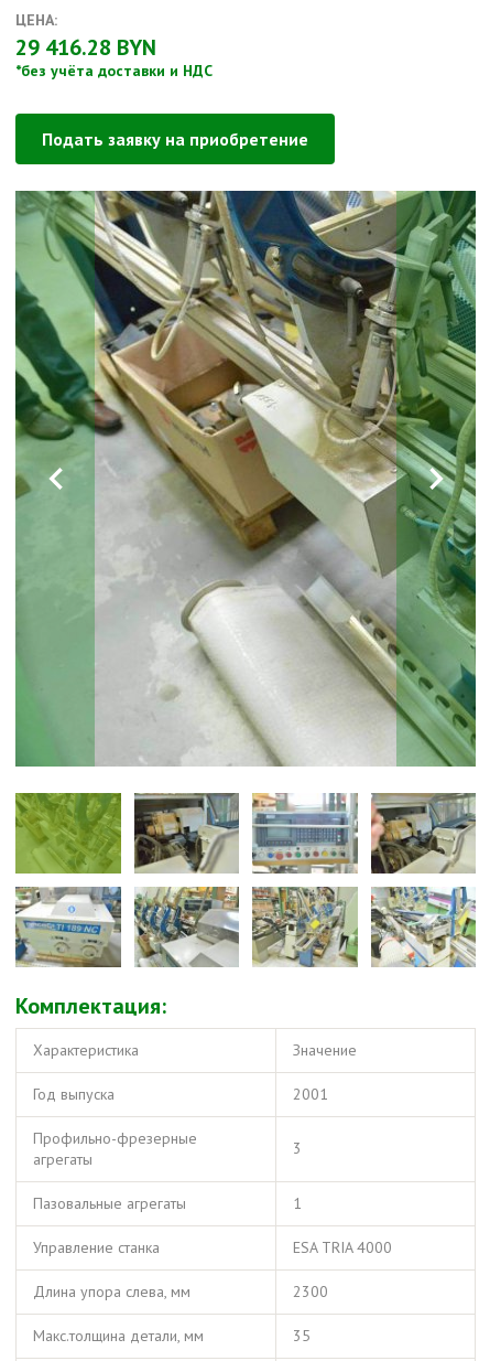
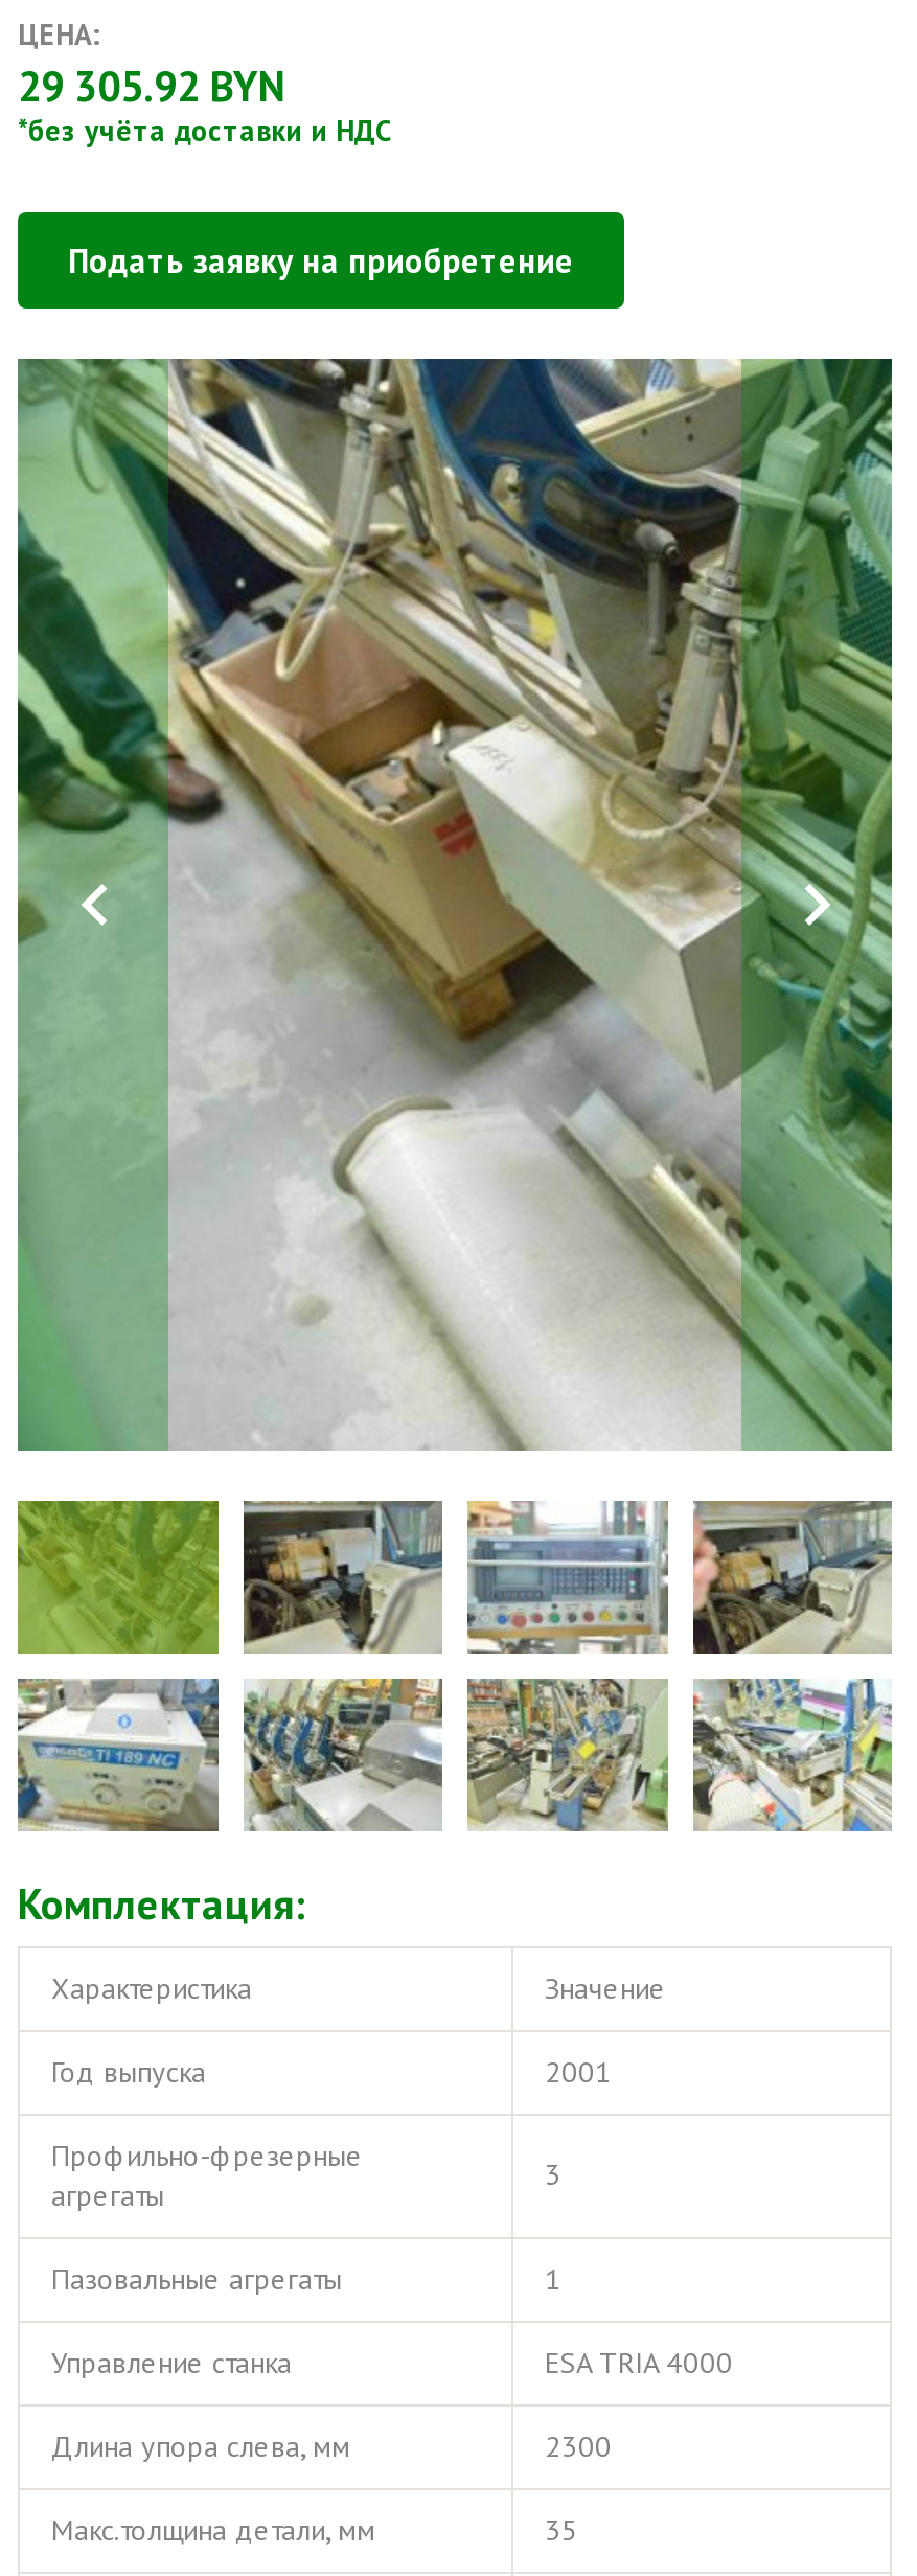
- 29 416.28 BYN
+ 29 305.92 BYN
